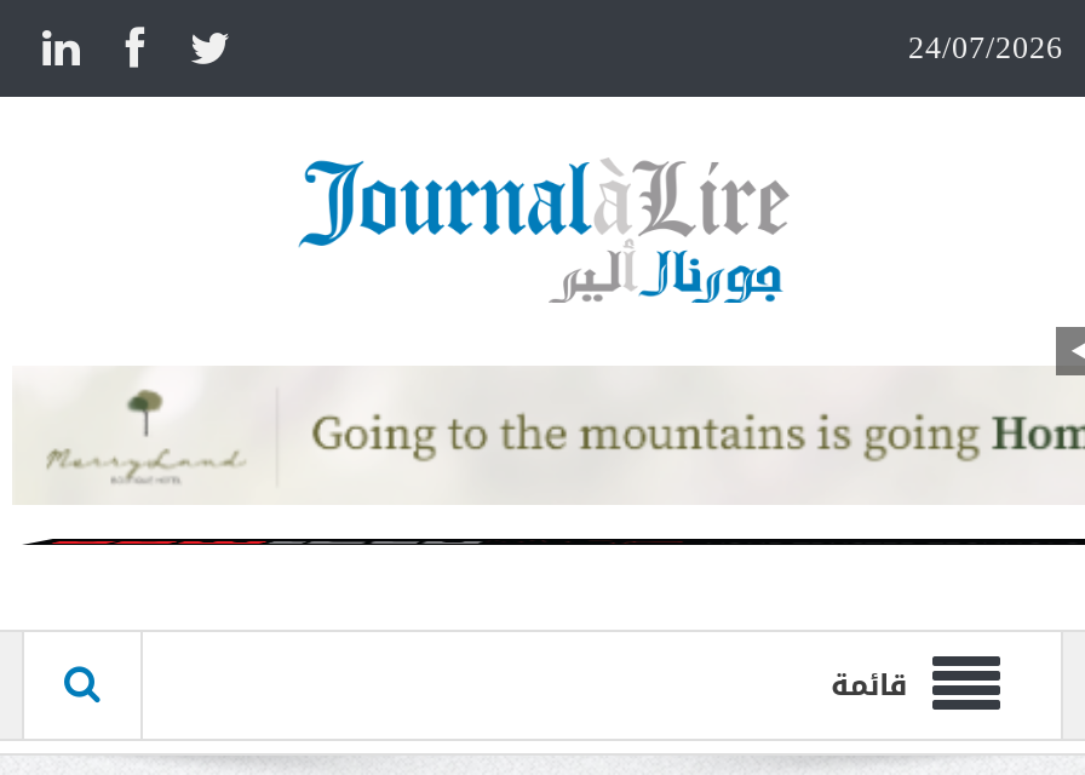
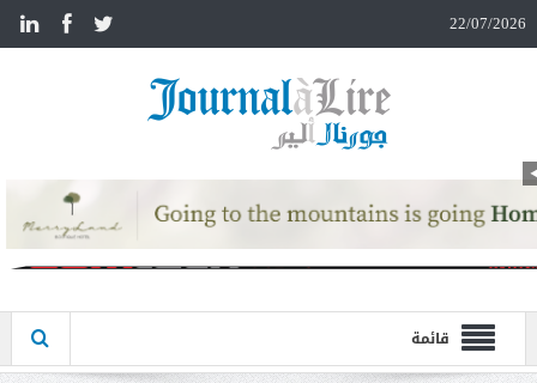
- 24/07/2026
+ 22/07/2026
